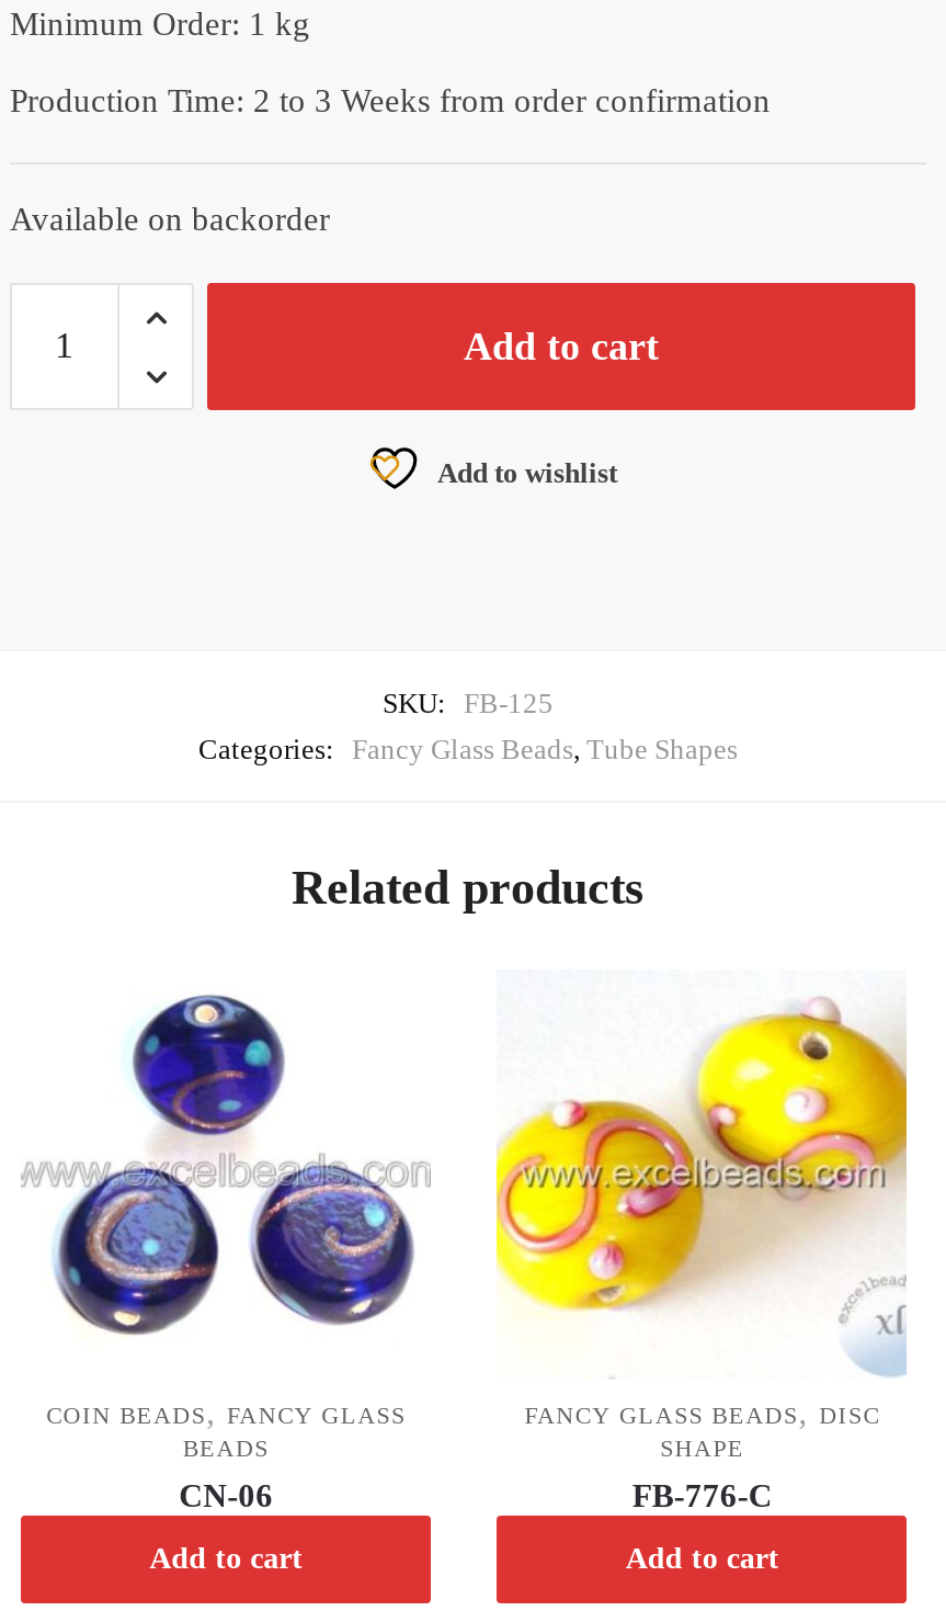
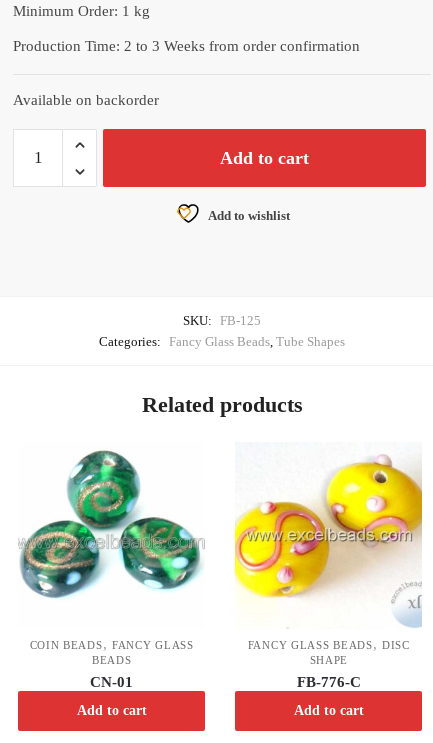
- [image]
+ [image]

- CN-06
+ CN-01
